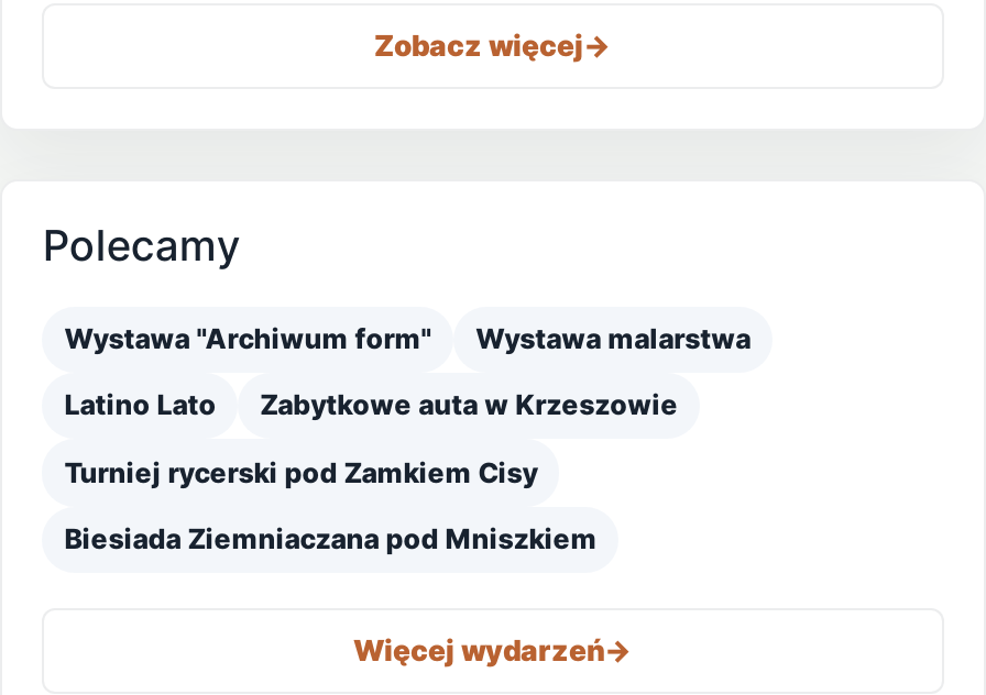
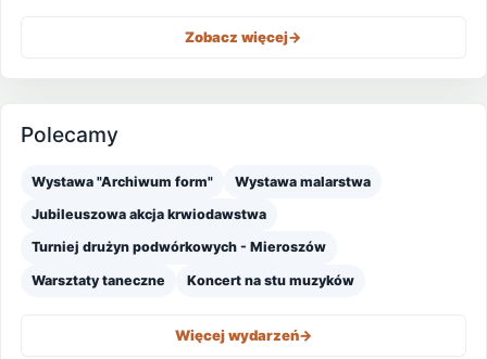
- Latino Lato
- Zabytkowe auta w Krzeszowie
+ Jubileuszowa akcja krwiodawstwa

- Turniej rycerski pod Zamkiem Cisy
+ Turniej drużyn podwórkowych - Mieroszów

- Biesiada Ziemniaczana pod Mniszkiem
+ Warsztaty taneczne
+ Koncert na stu muzyków
